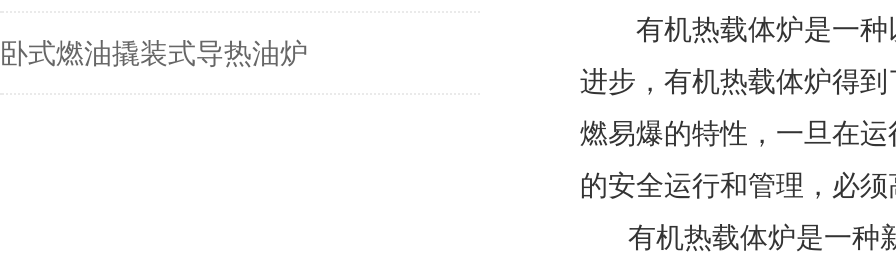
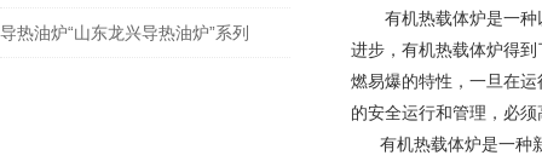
- 卧式燃油撬装式导热油炉
+ 导热油炉“山东龙兴导热油炉”系列
